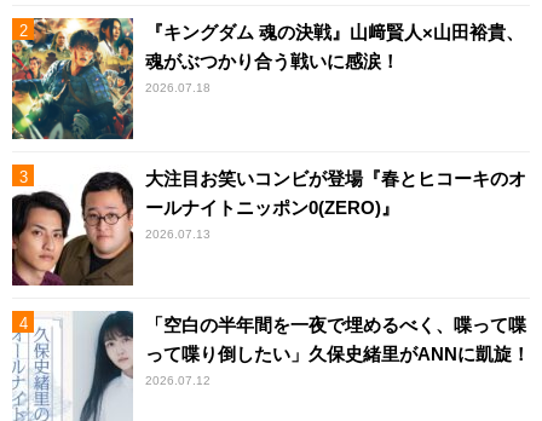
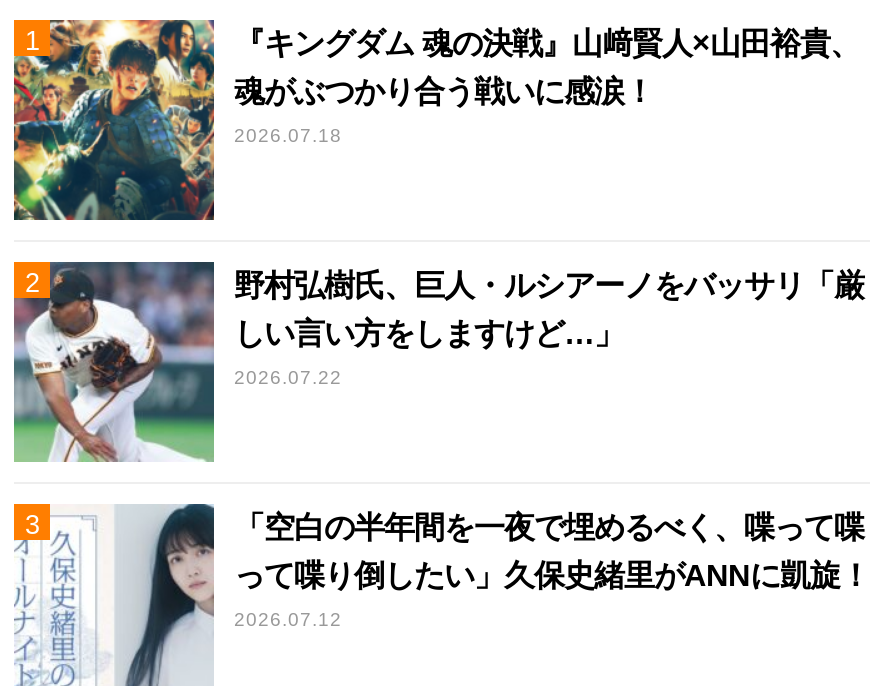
- [image]
- 大注目お笑いコンビが登場『春とヒコーキのオ
- ールナイトニッポン0(ZERO)』
+ [image]
+ 野村弘樹氏、巨人・ルシアーノをバッサリ「厳
+ しい言い方をしますけど…」

- 2026.07.13
+ 2026.07.22
